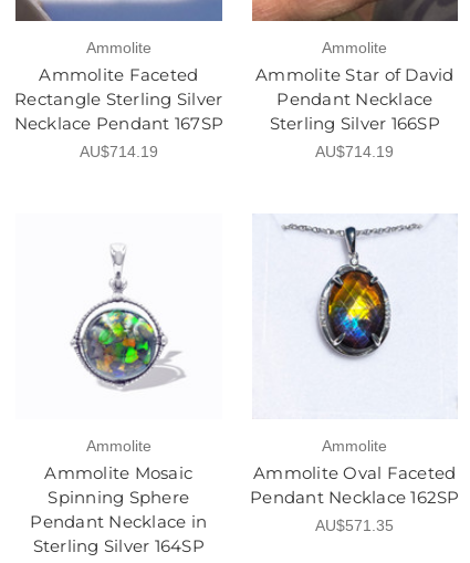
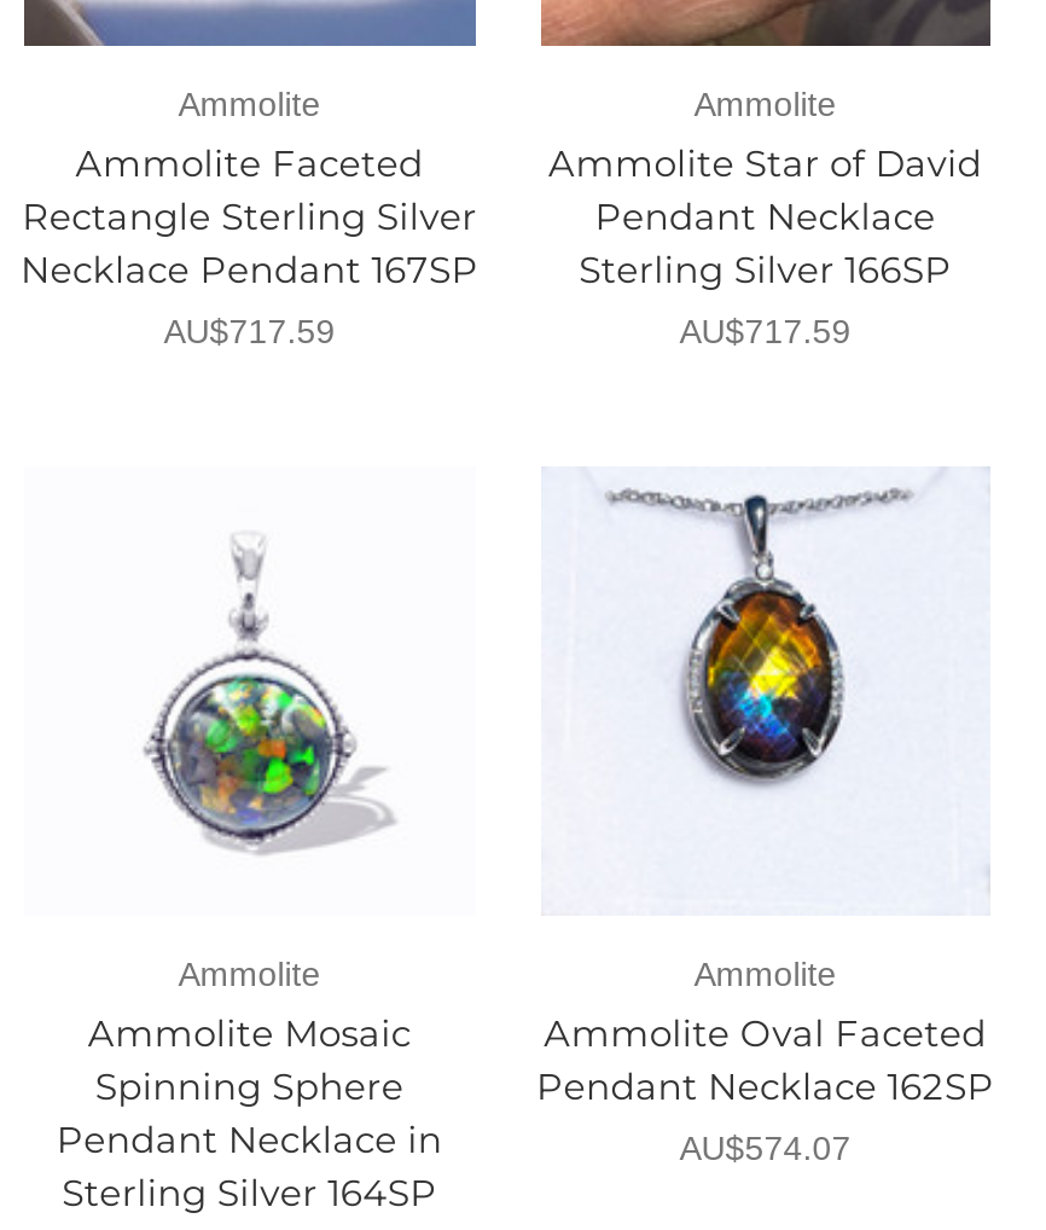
- AU$714.19
+ AU$717.59

- AU$714.19
+ AU$717.59

- AU$571.35
+ AU$574.07
